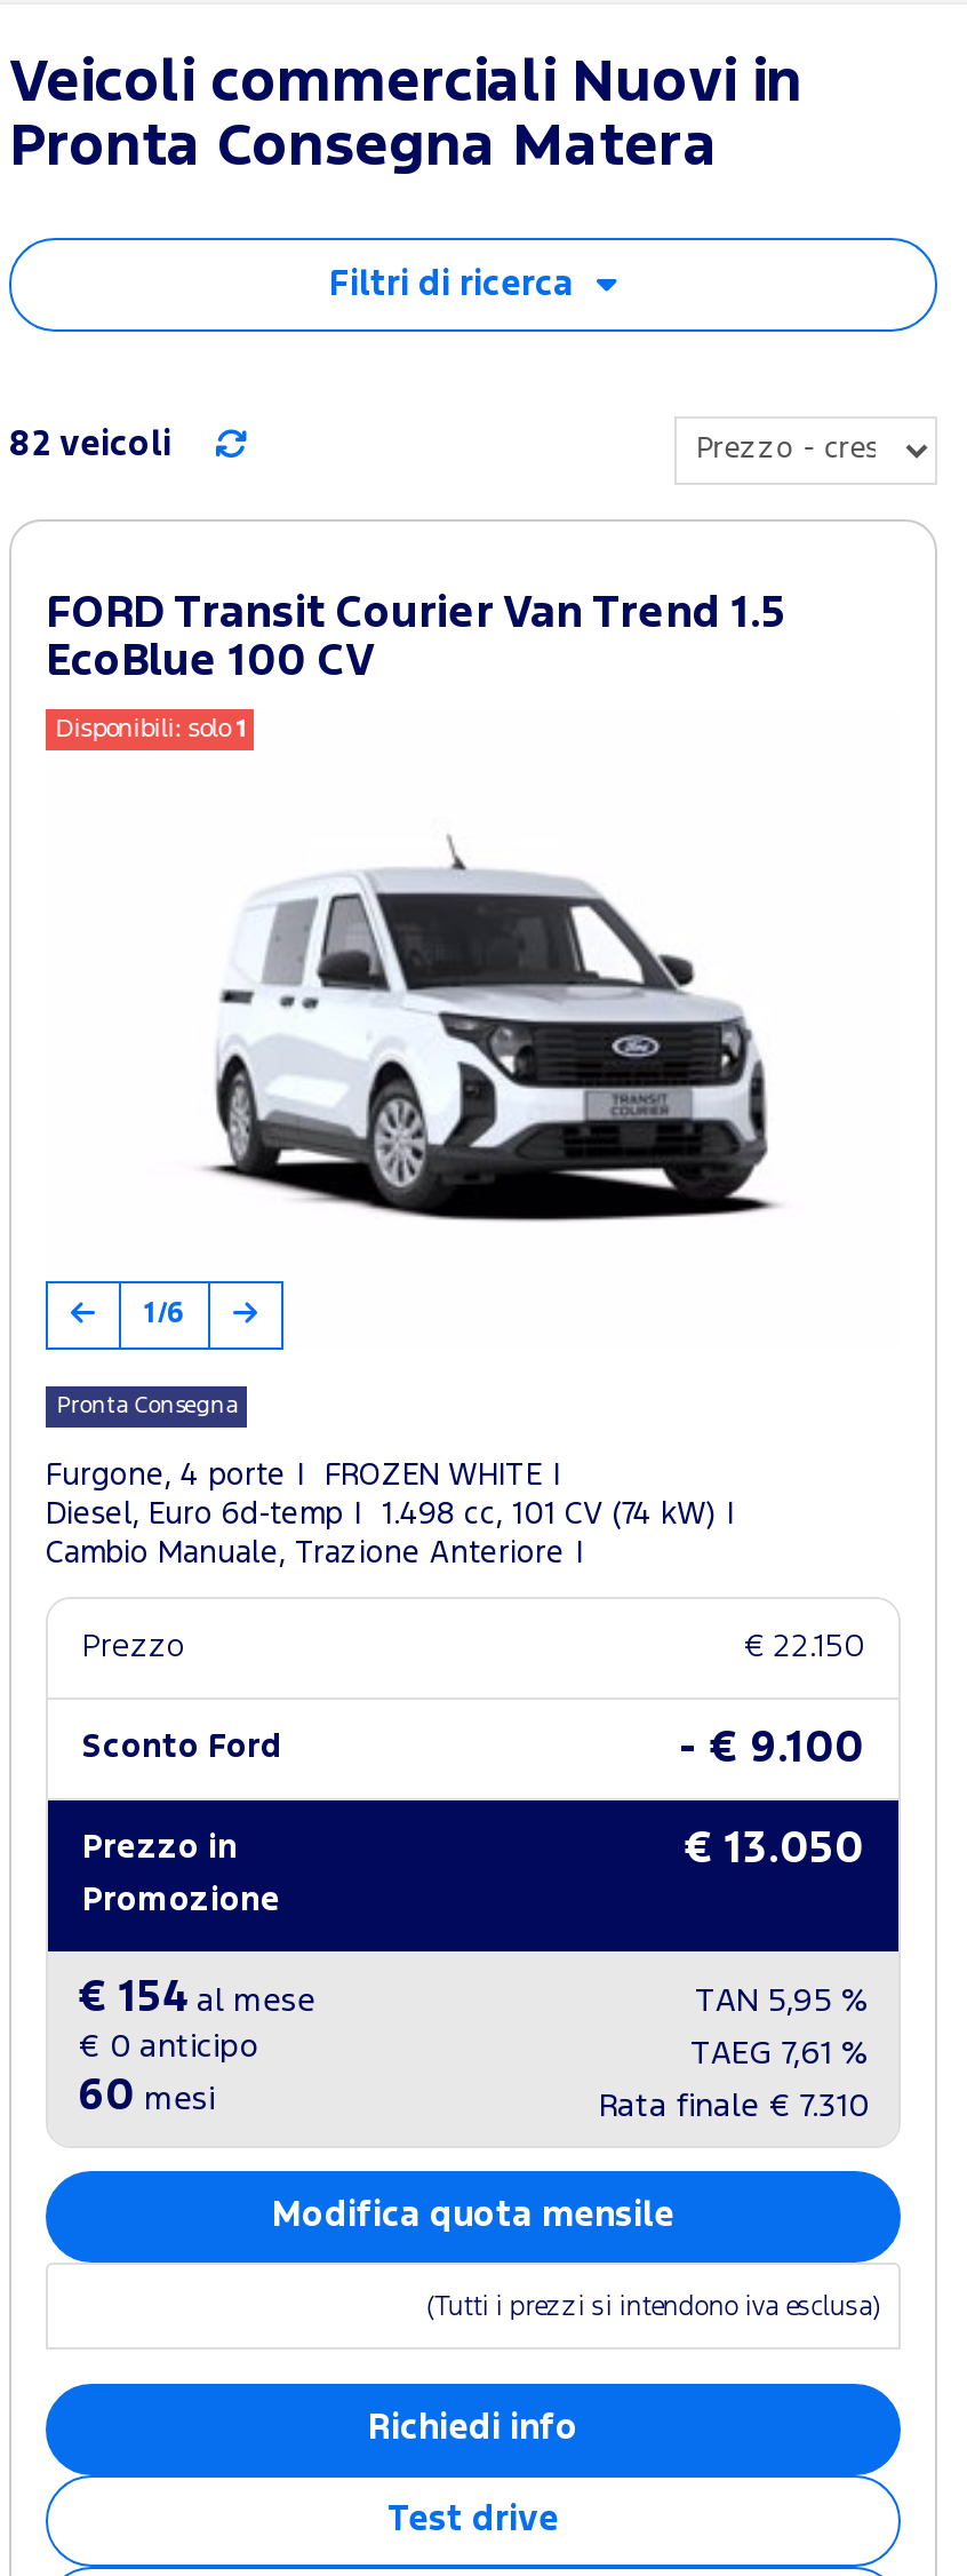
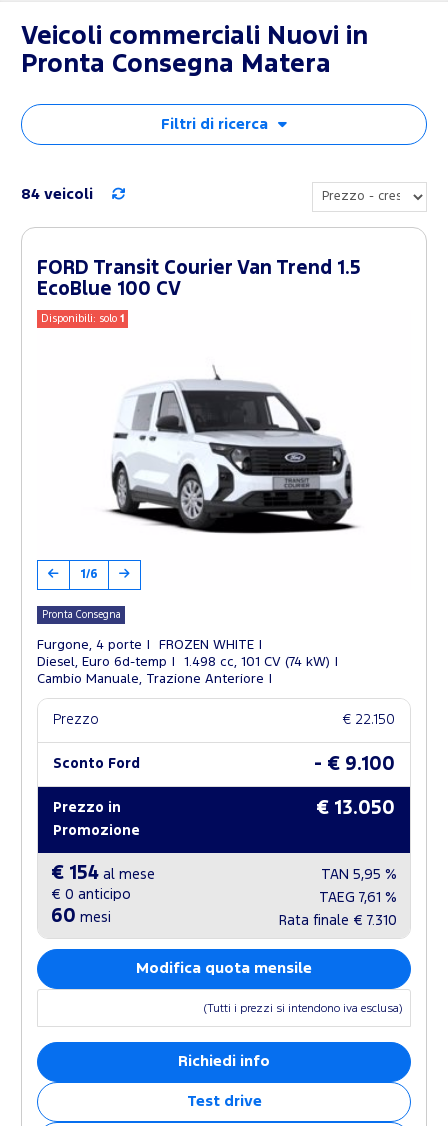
- 82 veicoli
+ 84 veicoli
